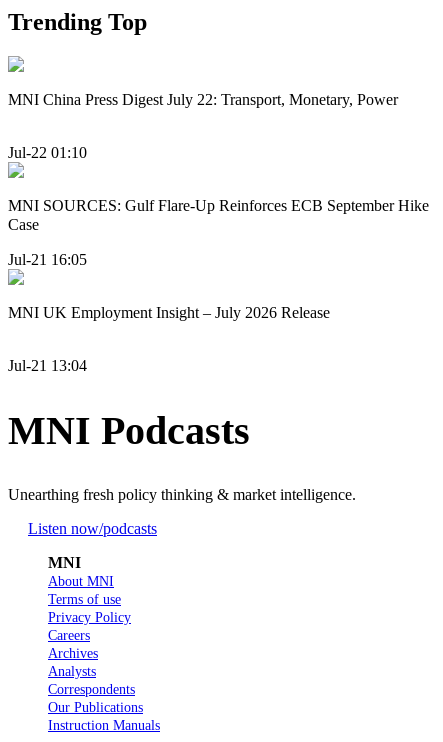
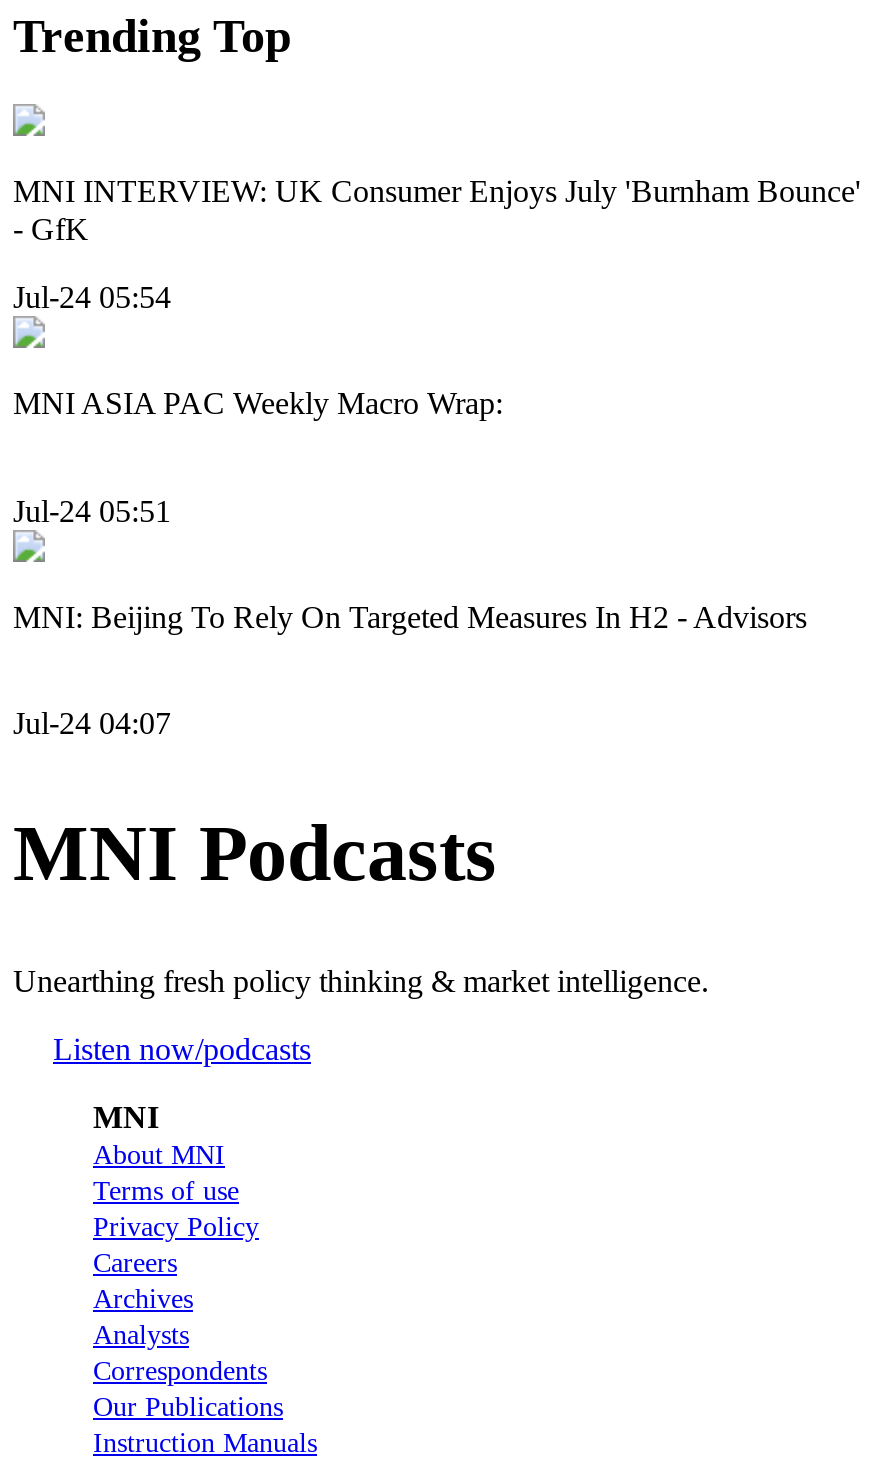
- MNI China Press Digest July 22: Transport, Monetary, Power
+ MNI INTERVIEW: UK Consumer Enjoys July 'Burnham Bounce'
+ - GfK

- Jul-22 01:10
+ Jul-24 05:54

- MNI SOURCES: Gulf Flare-Up Reinforces ECB September Hike
- Case
+ MNI ASIA PAC Weekly Macro Wrap:

- Jul-21 16:05
+ Jul-24 05:51

- MNI UK Employment Insight – July 2026 Release
+ MNI: Beijing To Rely On Targeted Measures In H2 - Advisors

- Jul-21 13:04
+ Jul-24 04:07
